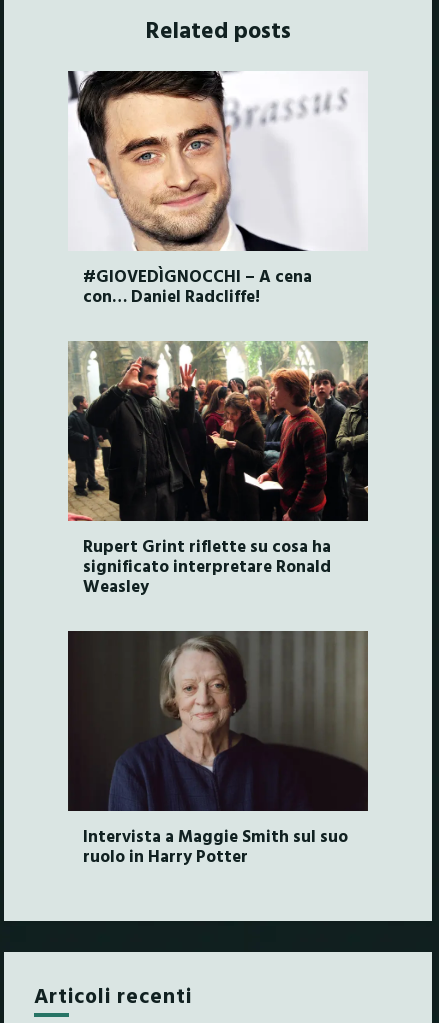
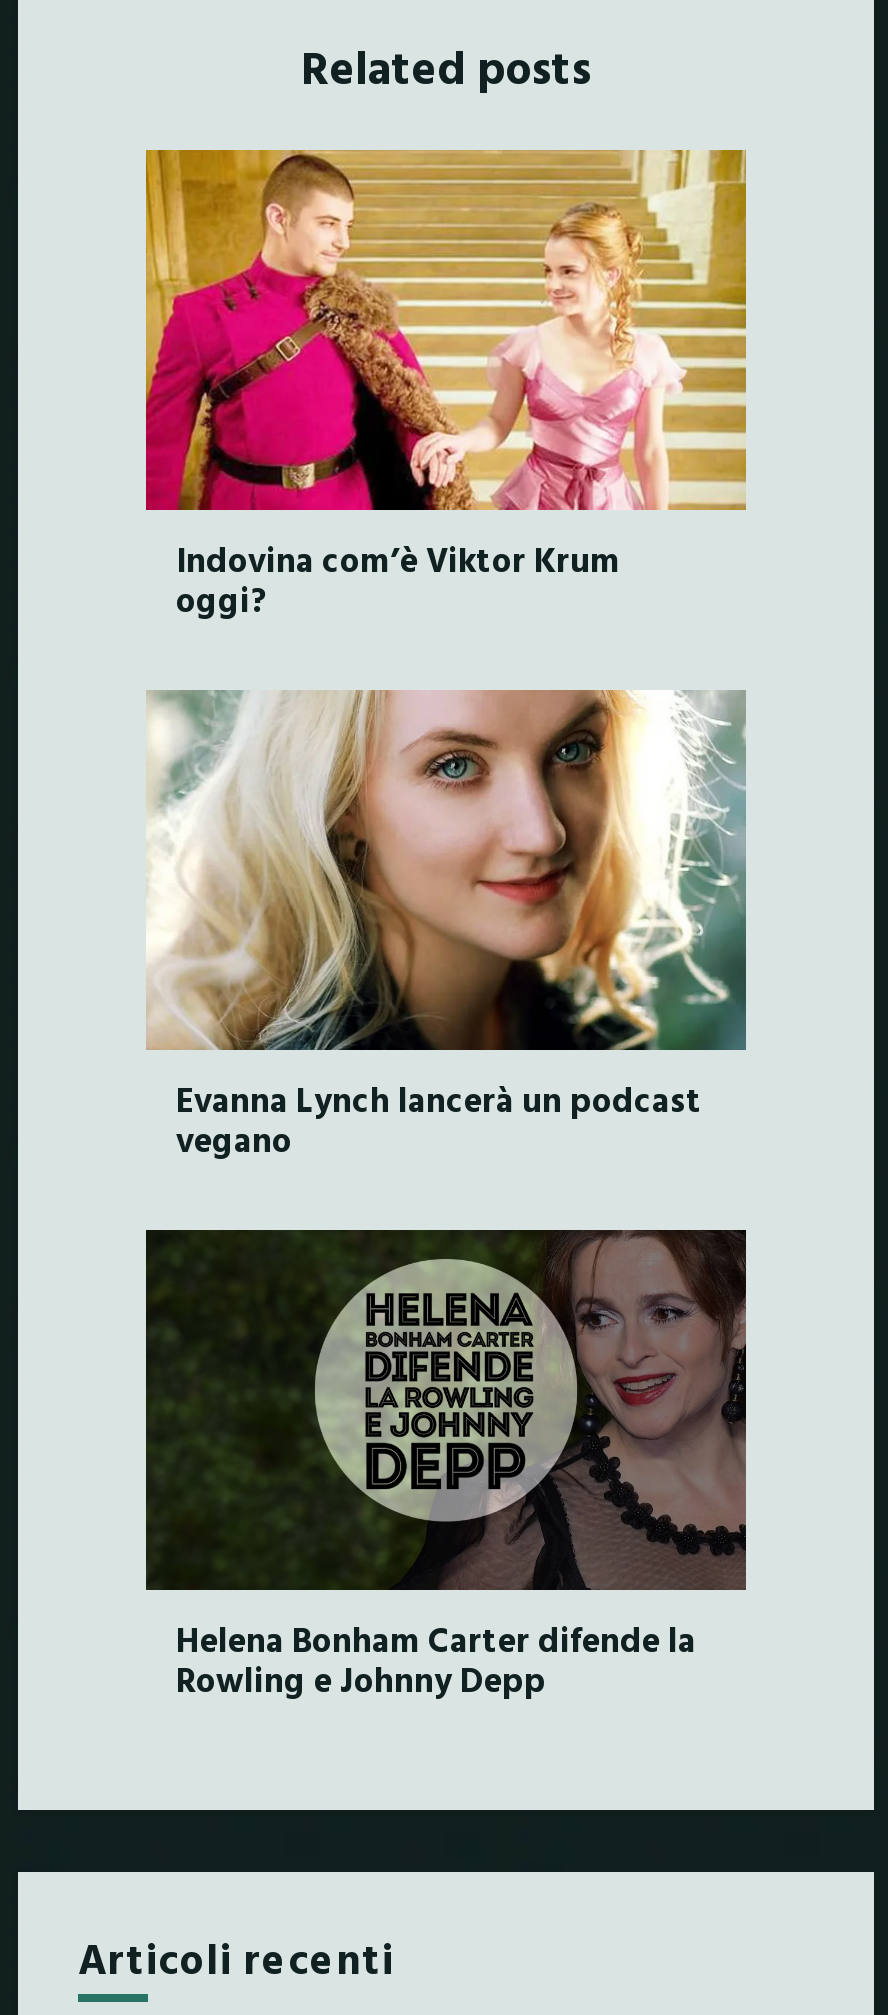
- [image]
- #GIOVEDÌGNOCCHI – A cena
- con… Daniel Radcliffe!
+ [image]
+ Indovina com’è Viktor Krum
+ oggi?

- [image]
- Rupert Grint riflette su cosa ha
- significato interpretare Ronald
- Weasley
+ [image]
+ Evanna Lynch lancerà un podcast
+ vegano

- [image]
- Intervista a Maggie Smith sul suo
- ruolo in Harry Potter
+ [image]
+ Helena Bonham Carter difende la
+ Rowling e Johnny Depp
